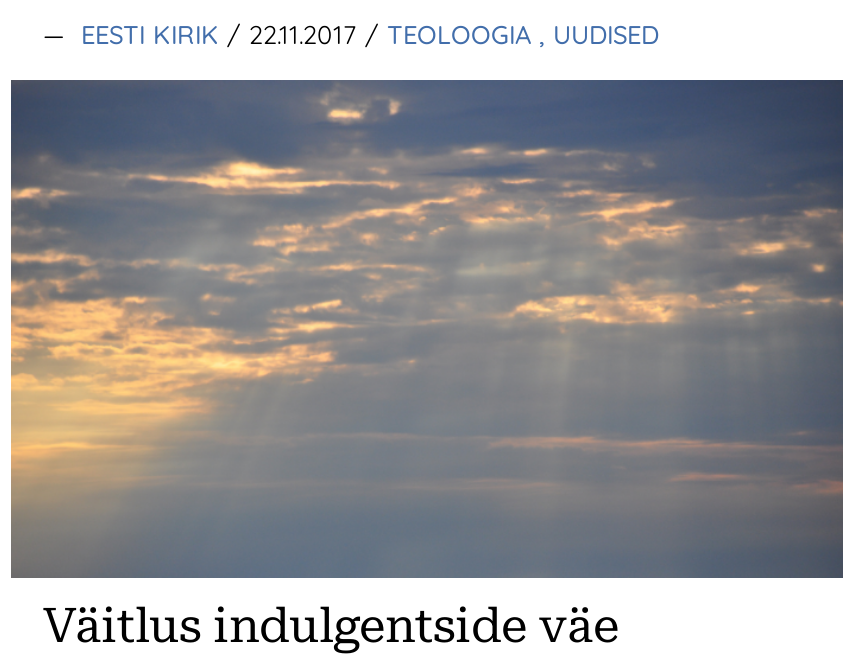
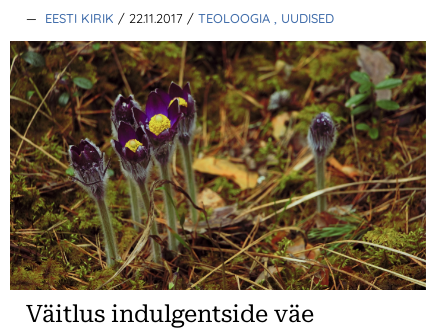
- [image]
+ [image]
